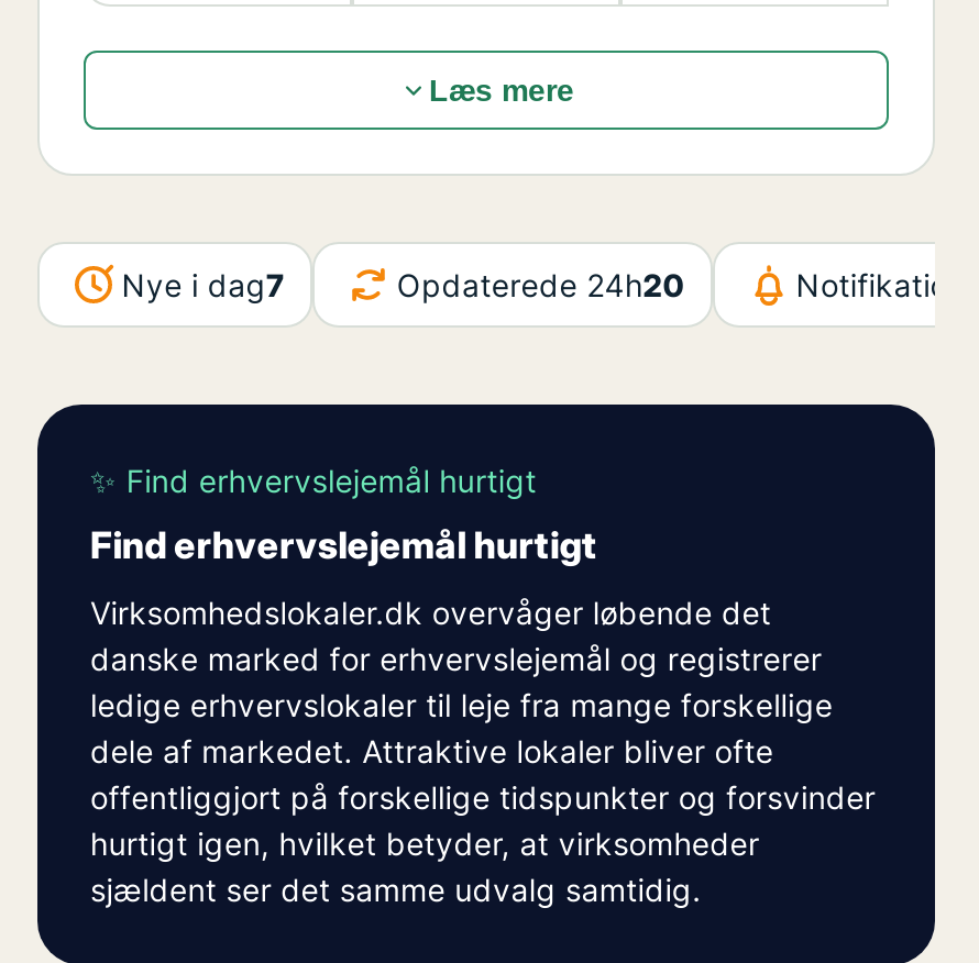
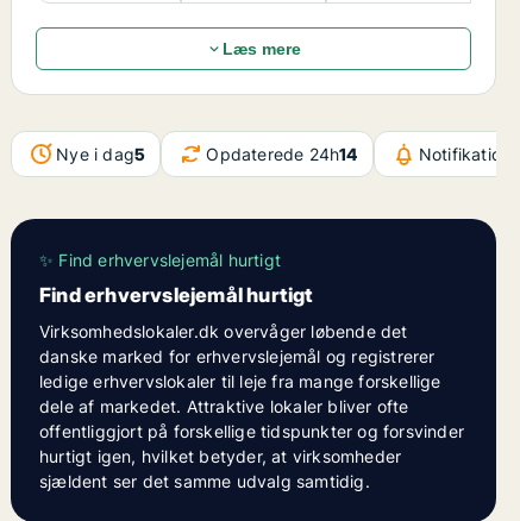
- Nye i dag7
+ Nye i dag5

- Opdaterede 24h20
+ Opdaterede 24h14
